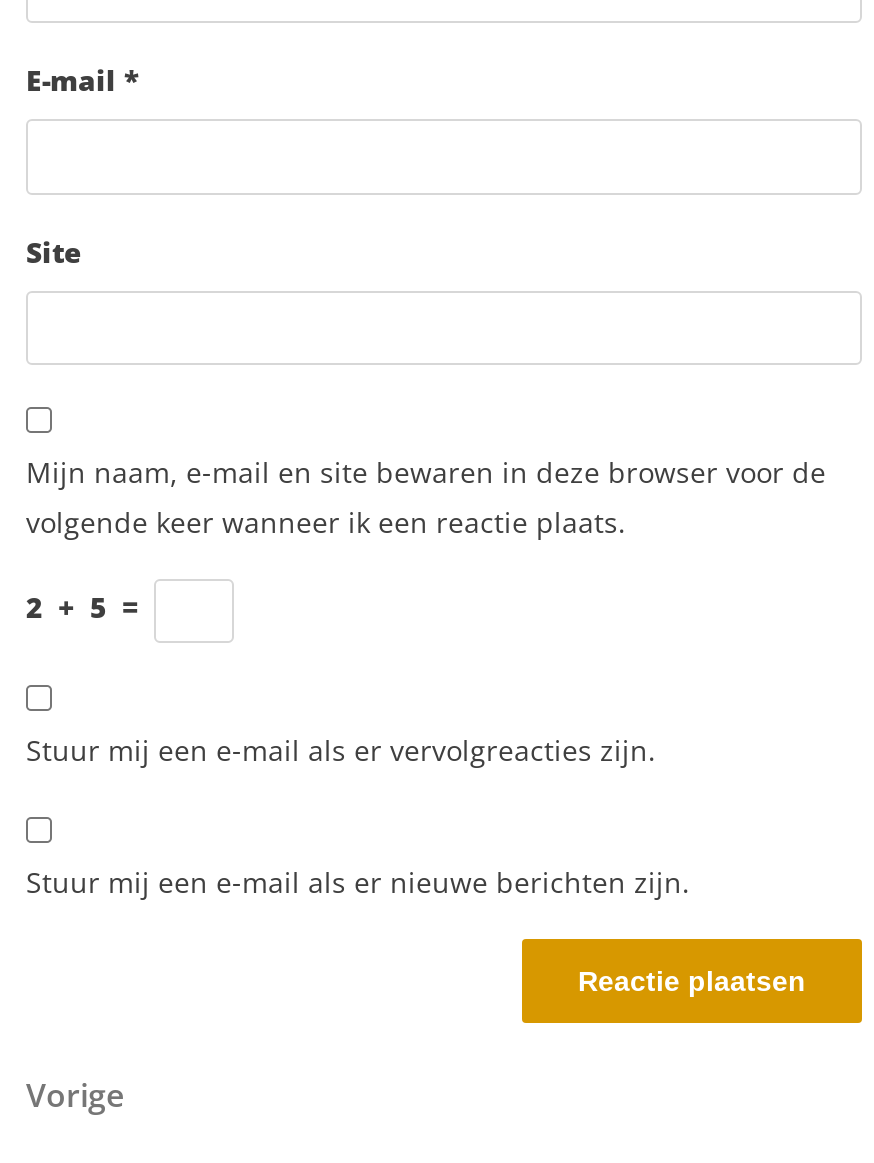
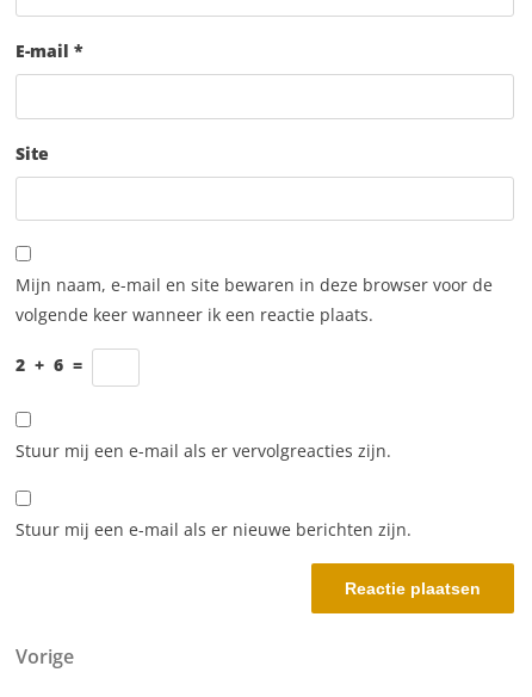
- 2 + 5 =
+ 2 + 6 =
